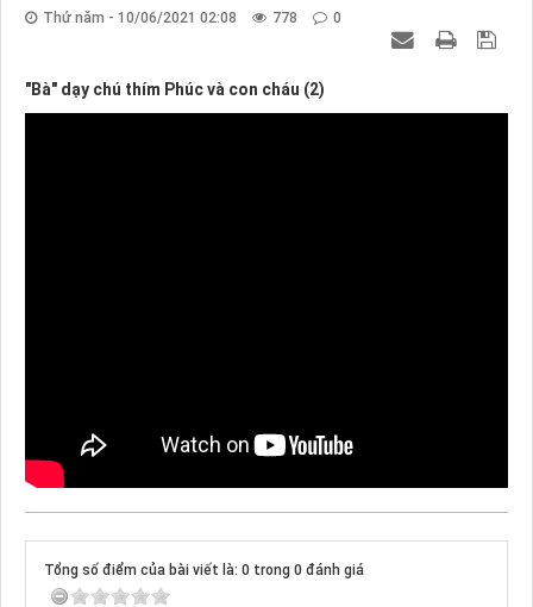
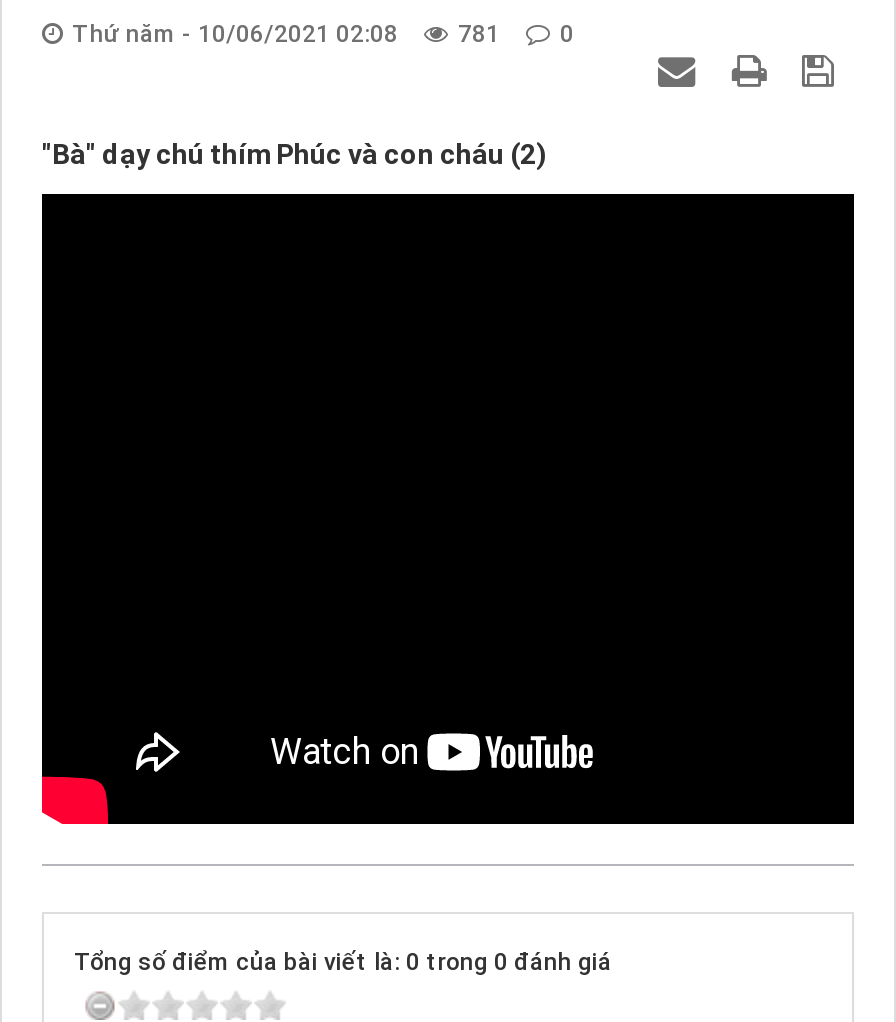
- 778
+ 781
